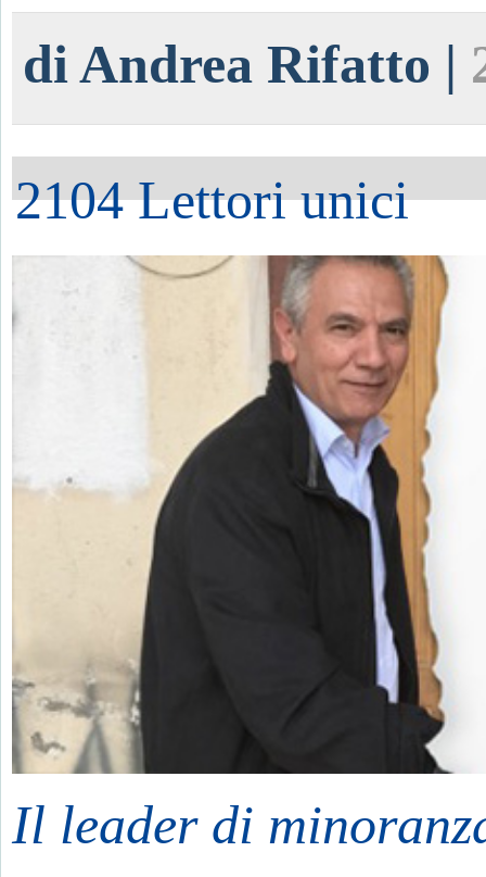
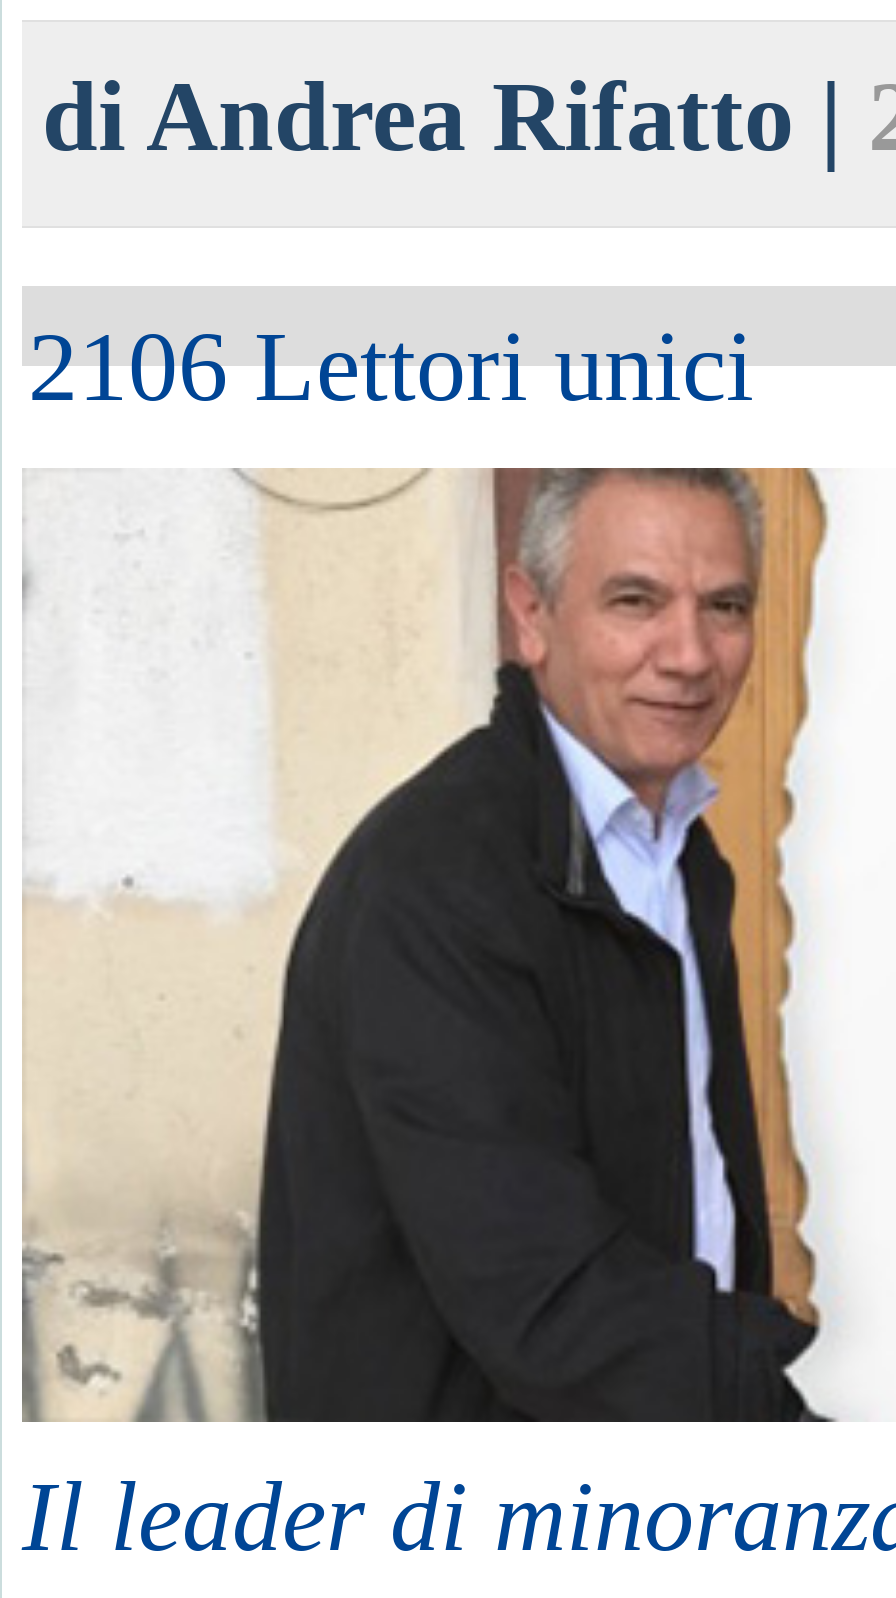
- 2104 Lettori unici
+ 2106 Lettori unici
